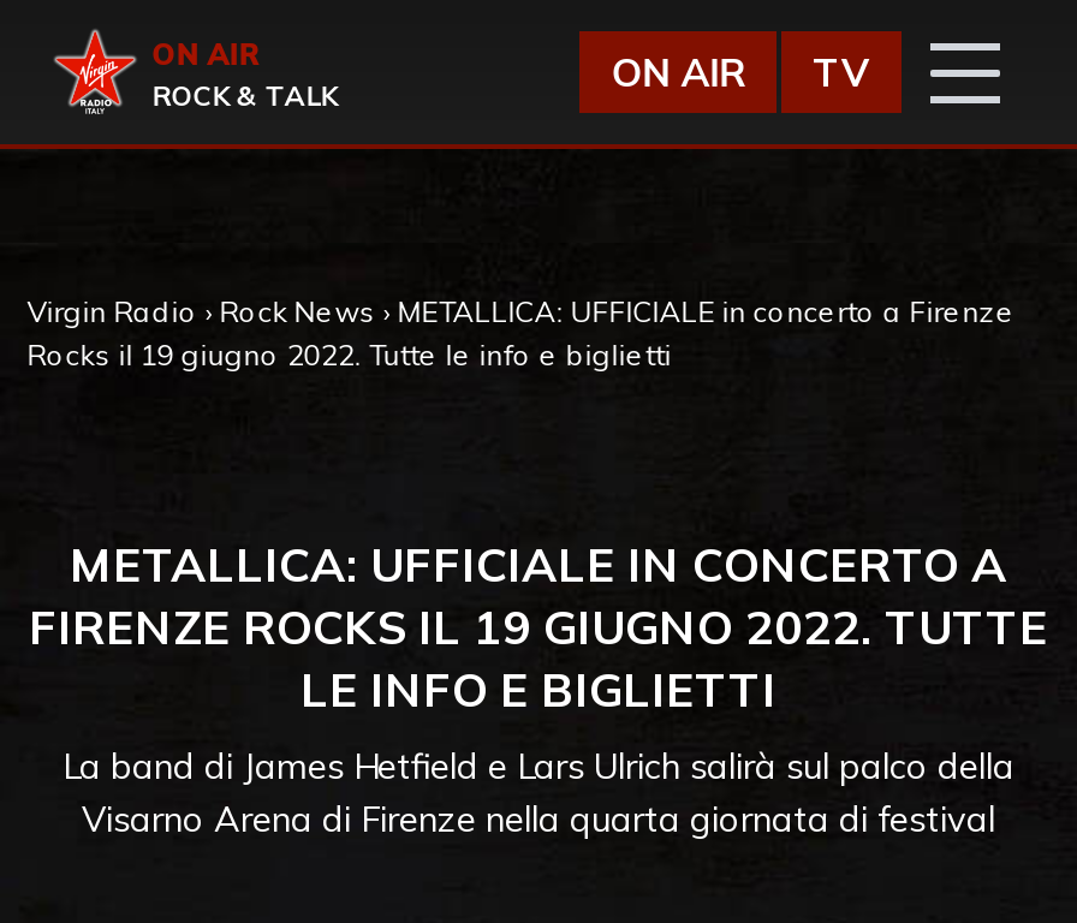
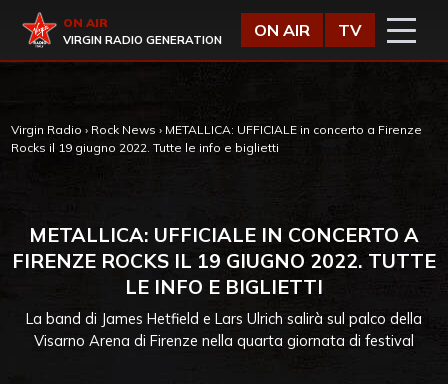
- ROCK & TALK
+ VIRGIN RADIO GENERATION
